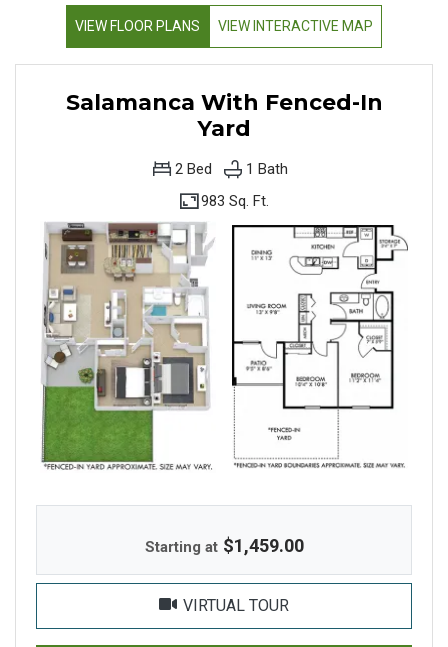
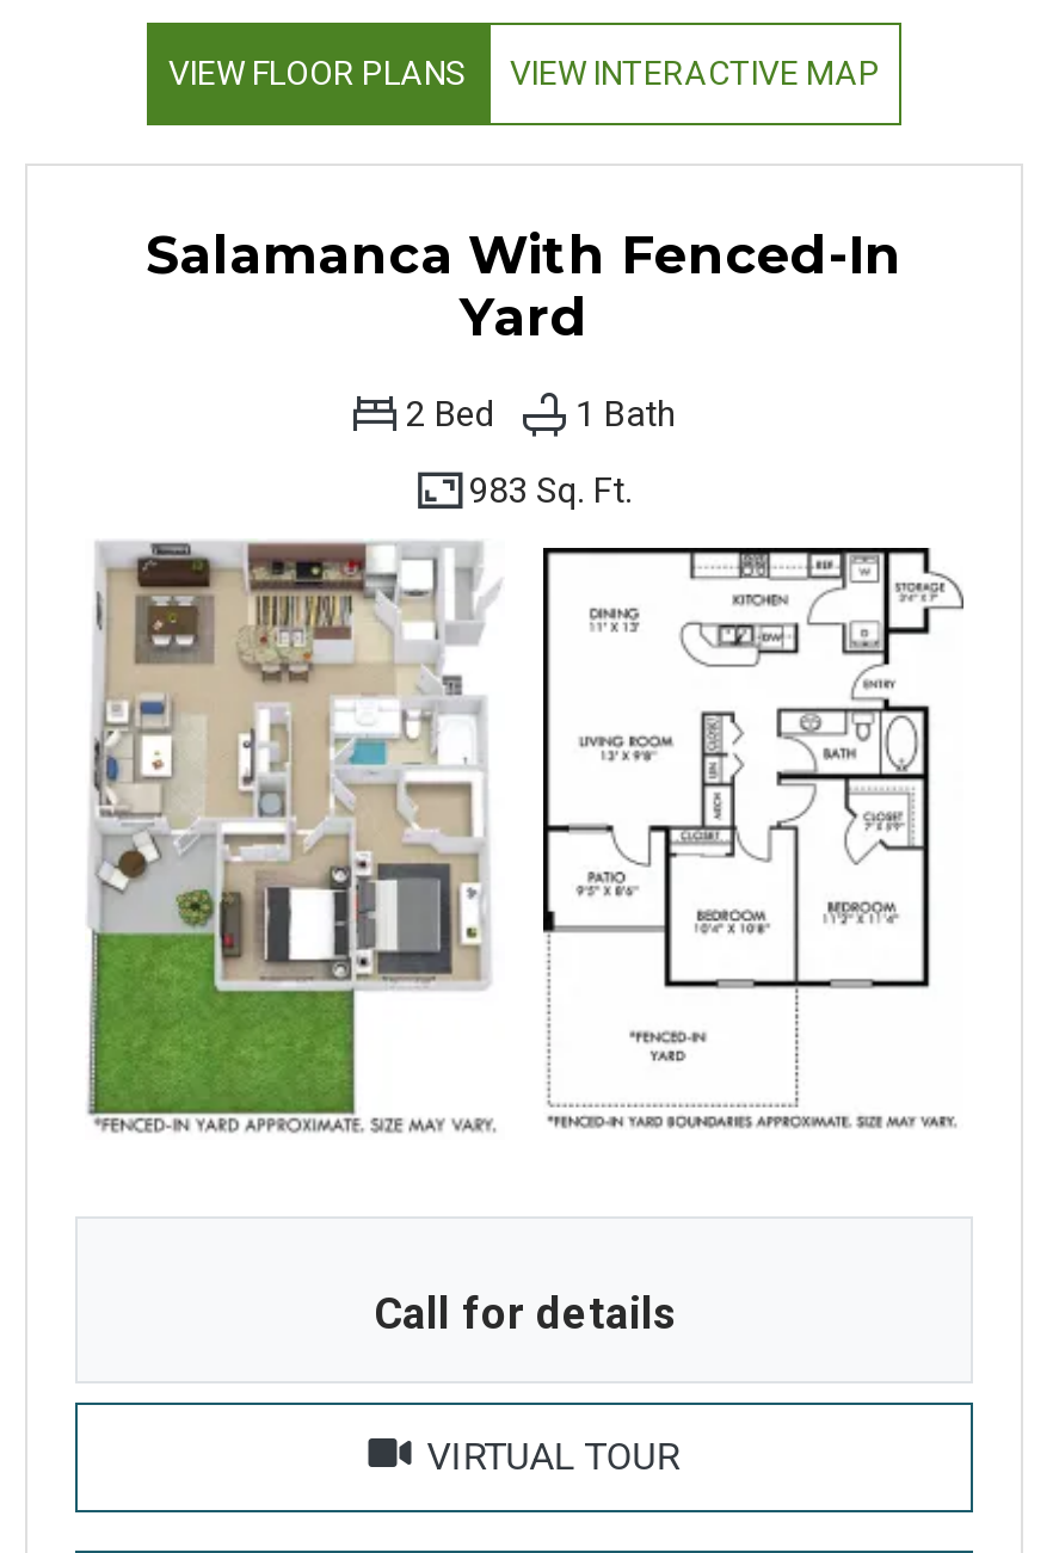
- Starting at $1,459.00
+ Call for details
